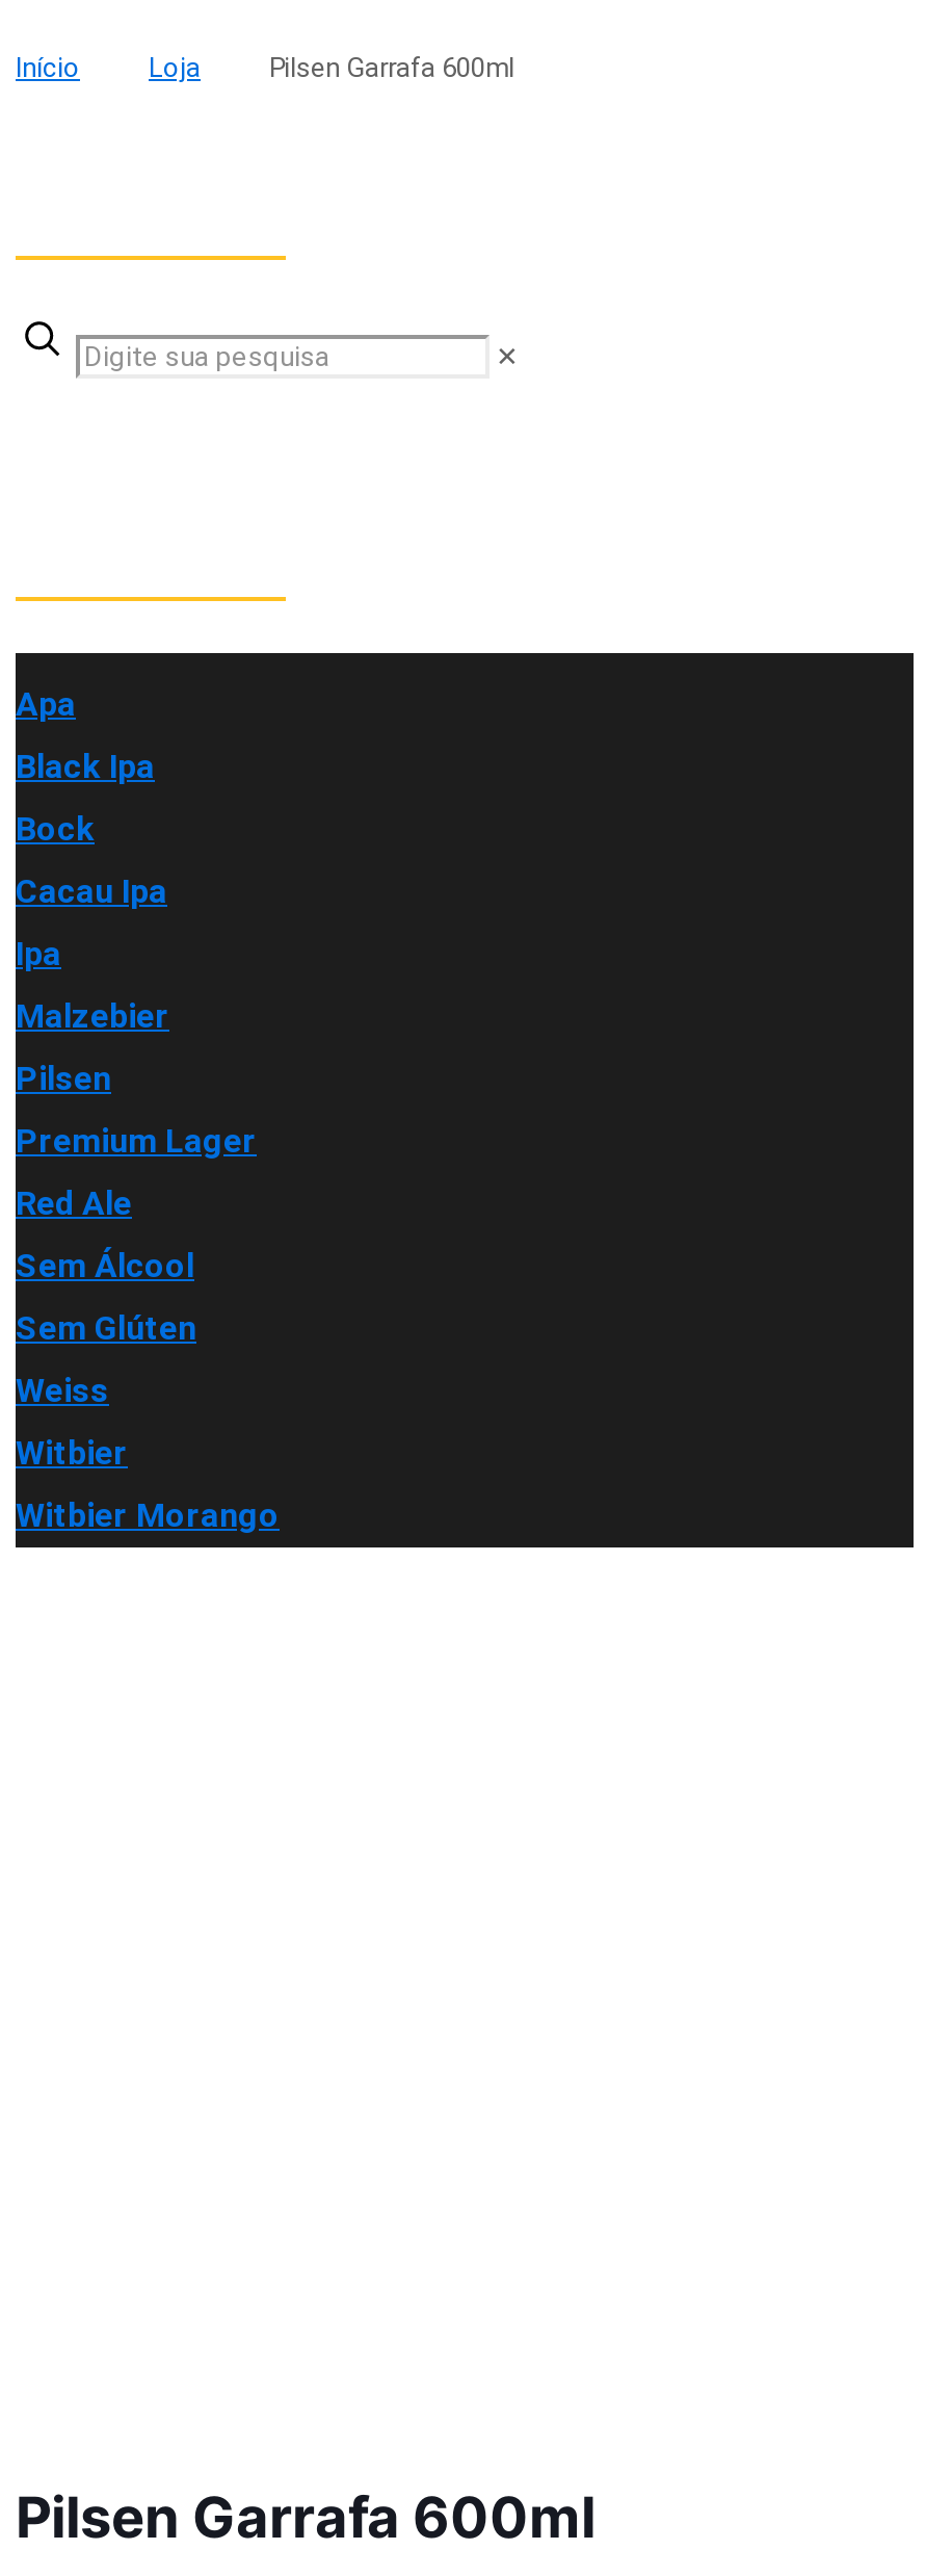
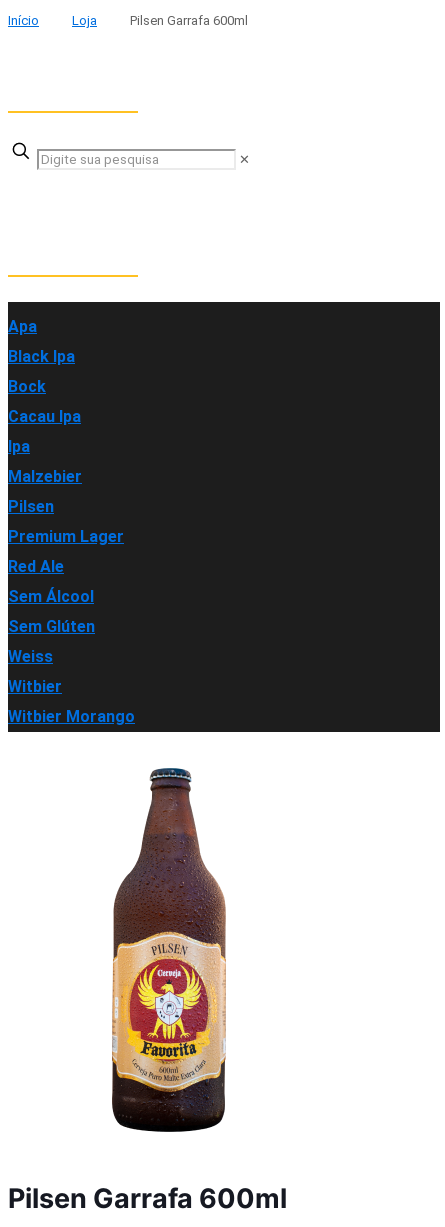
+ [image]
